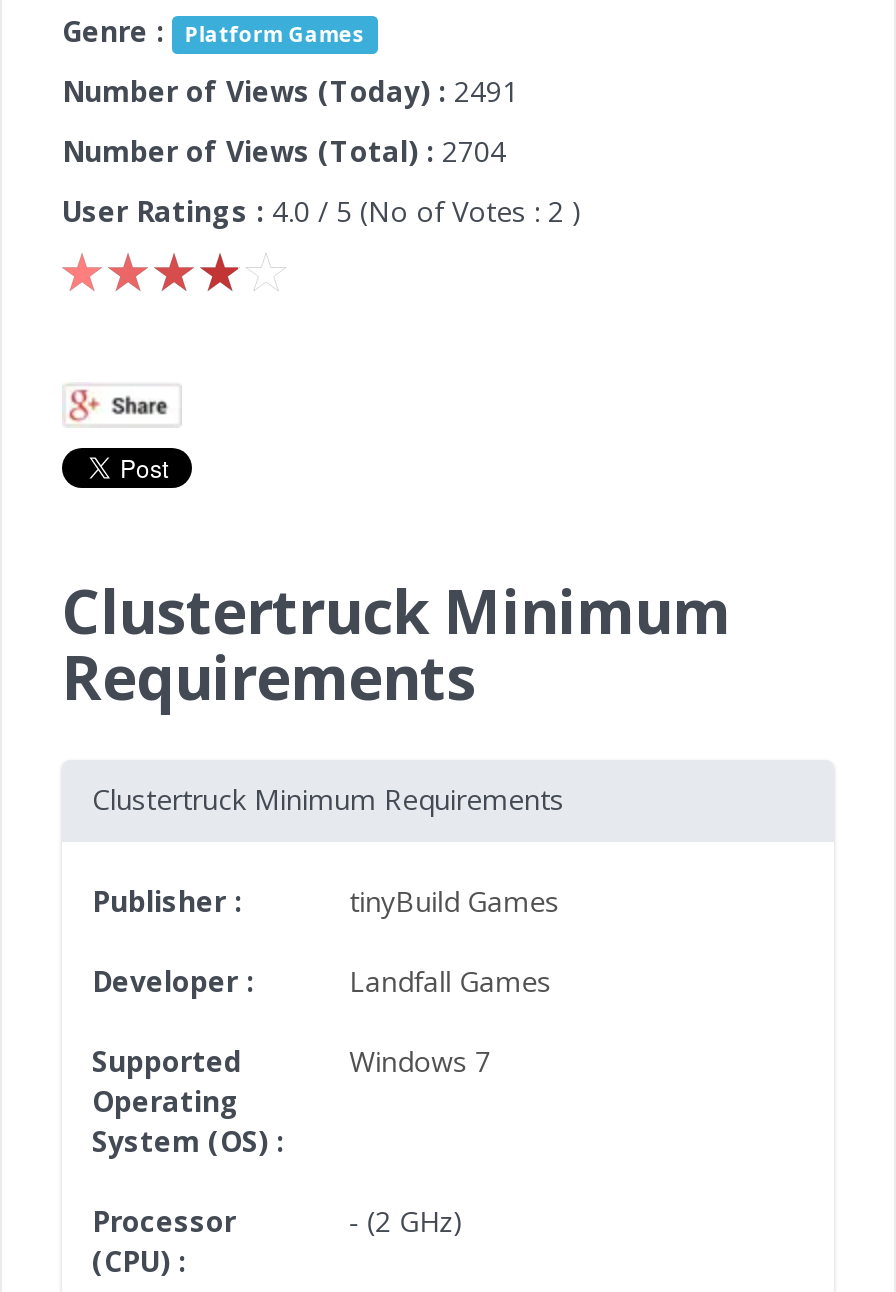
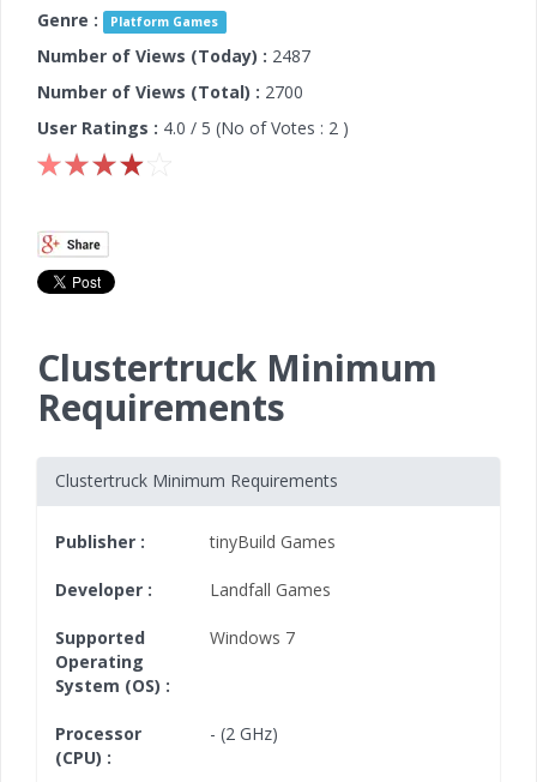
- Number of Views (Today) : 2491
+ Number of Views (Today) : 2487

- Number of Views (Total) : 2704
+ Number of Views (Total) : 2700
